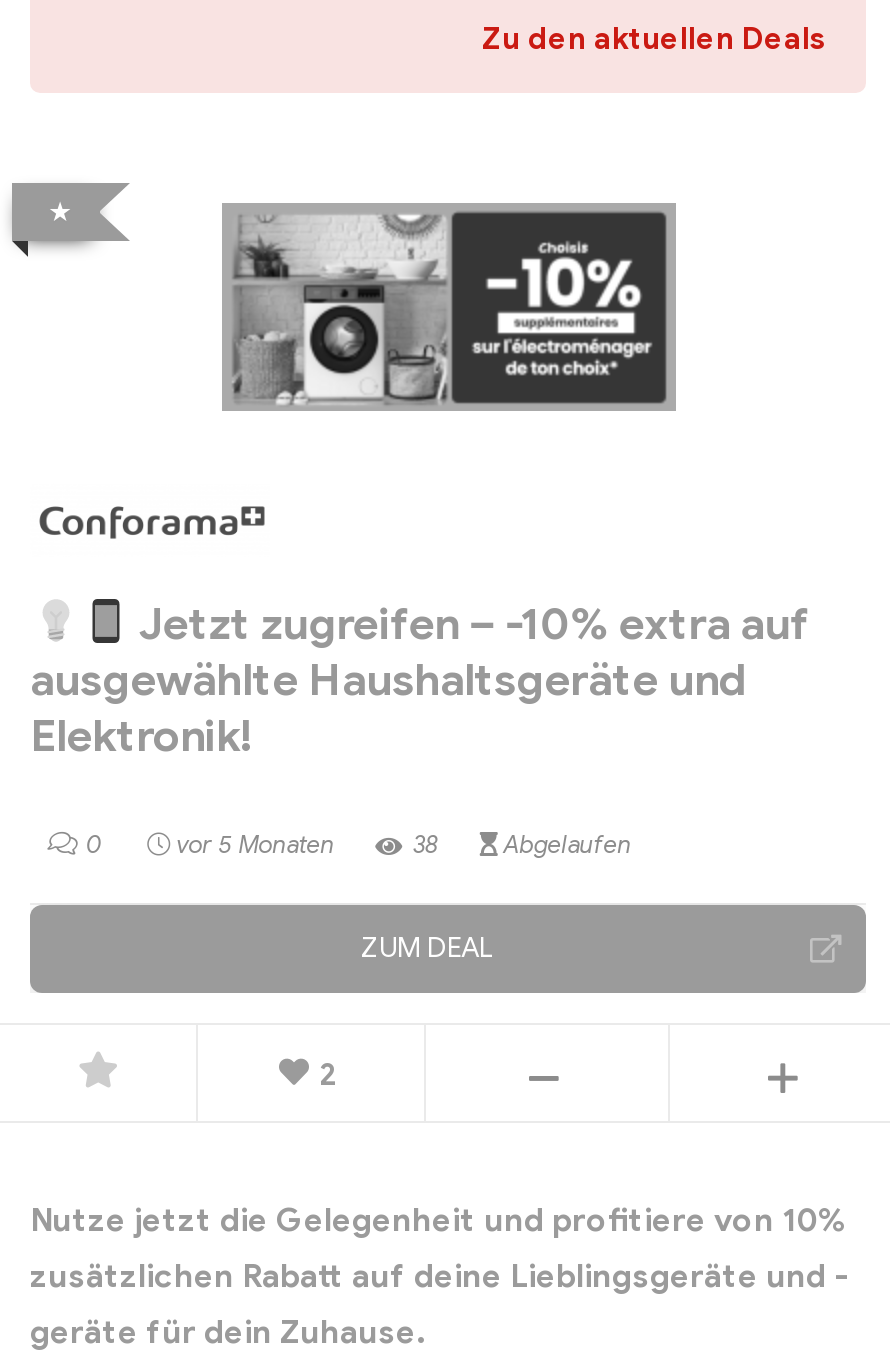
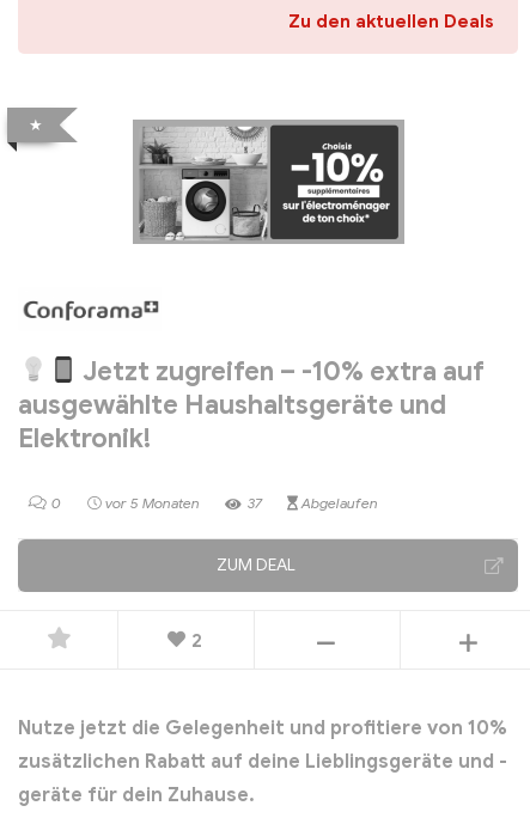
- 38 Abgelaufen
+ 37 Abgelaufen
